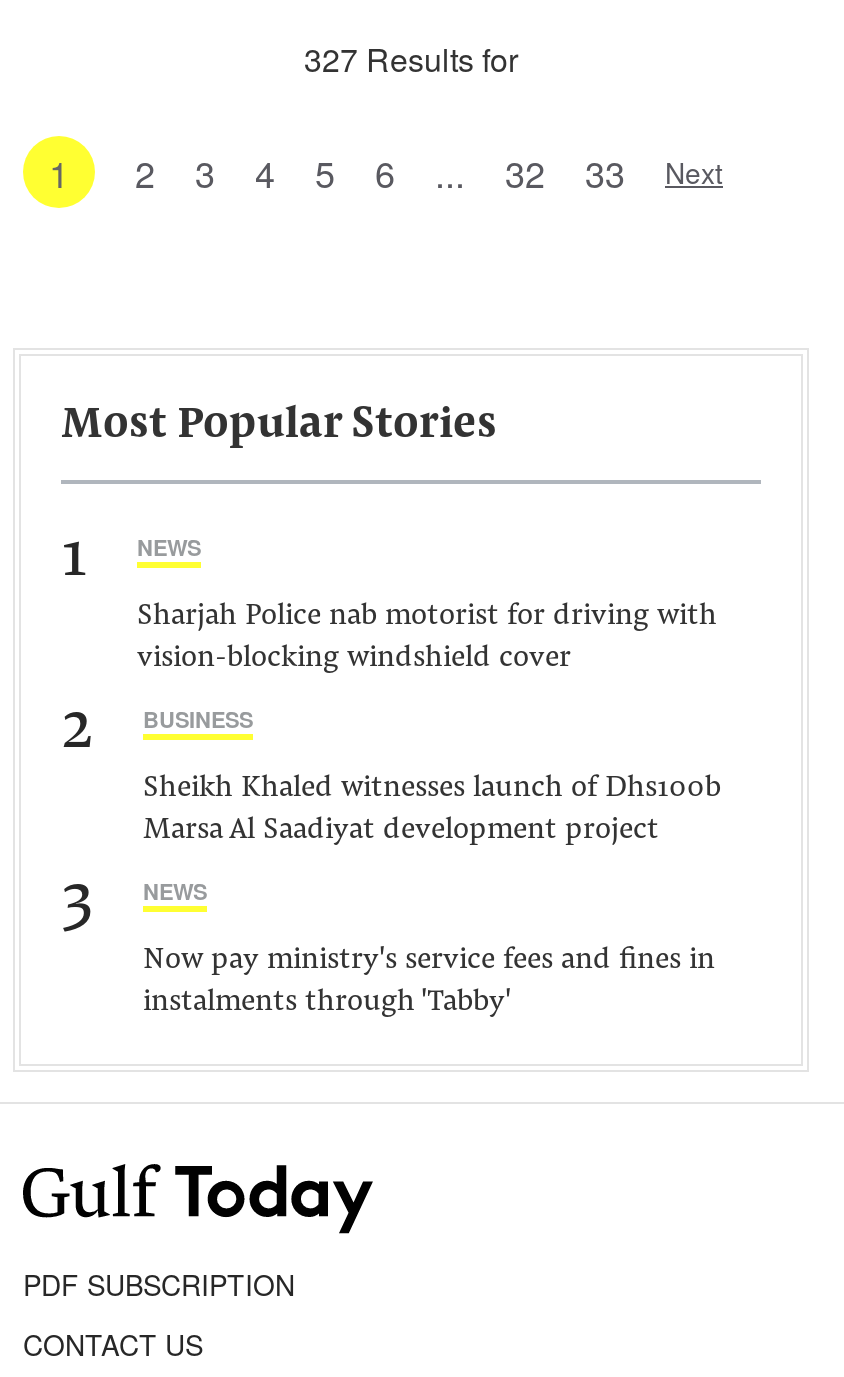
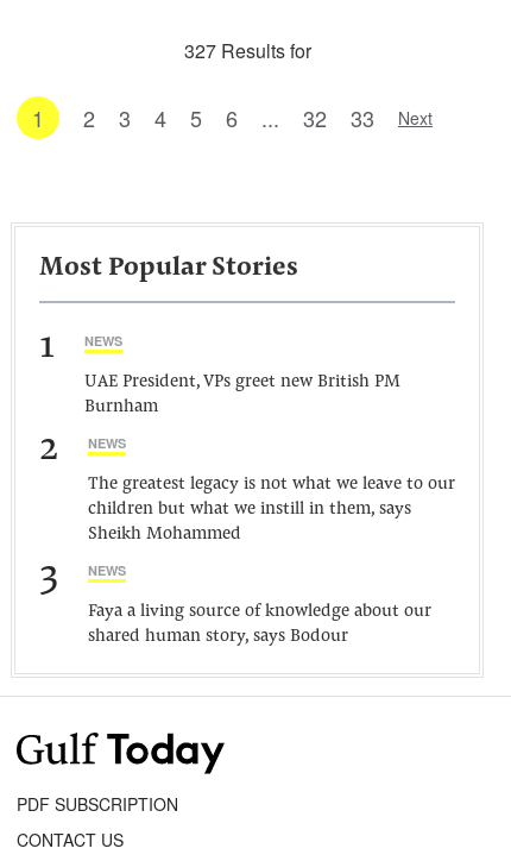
- Sharjah Police nab motorist for driving with
- vision-blocking windshield cover
+ UAE President, VPs greet new British PM
+ Burnham

- BUSINESS
+ NEWS

- Sheikh Khaled witnesses launch of Dhs100b
- Marsa Al Saadiyat development project
+ The greatest legacy is not what we leave to our
+ children but what we instill in them, says
+ Sheikh Mohammed

- Now pay ministry's service fees and fines in
- instalments through 'Tabby'
+ Faya a living source of knowledge about our
+ shared human story, says Bodour
